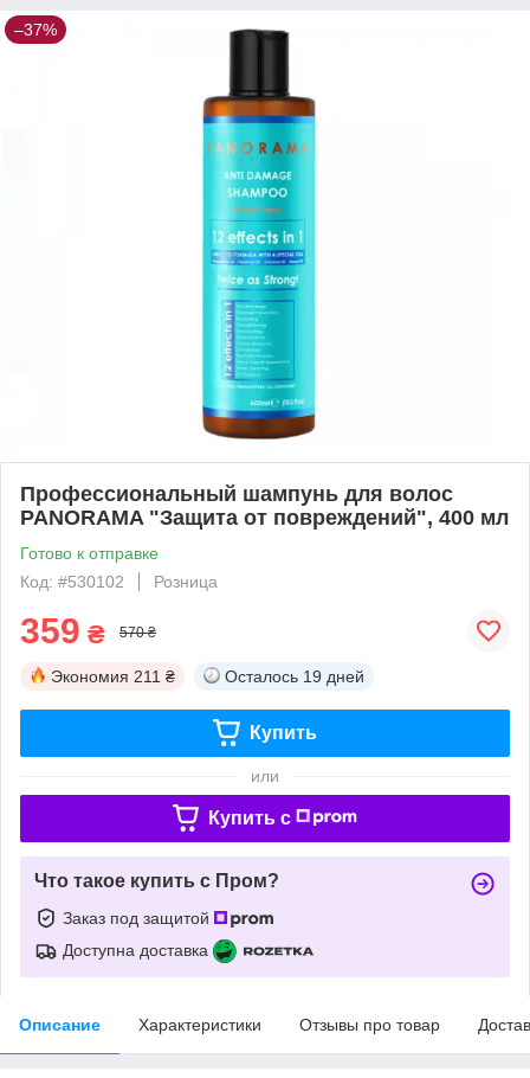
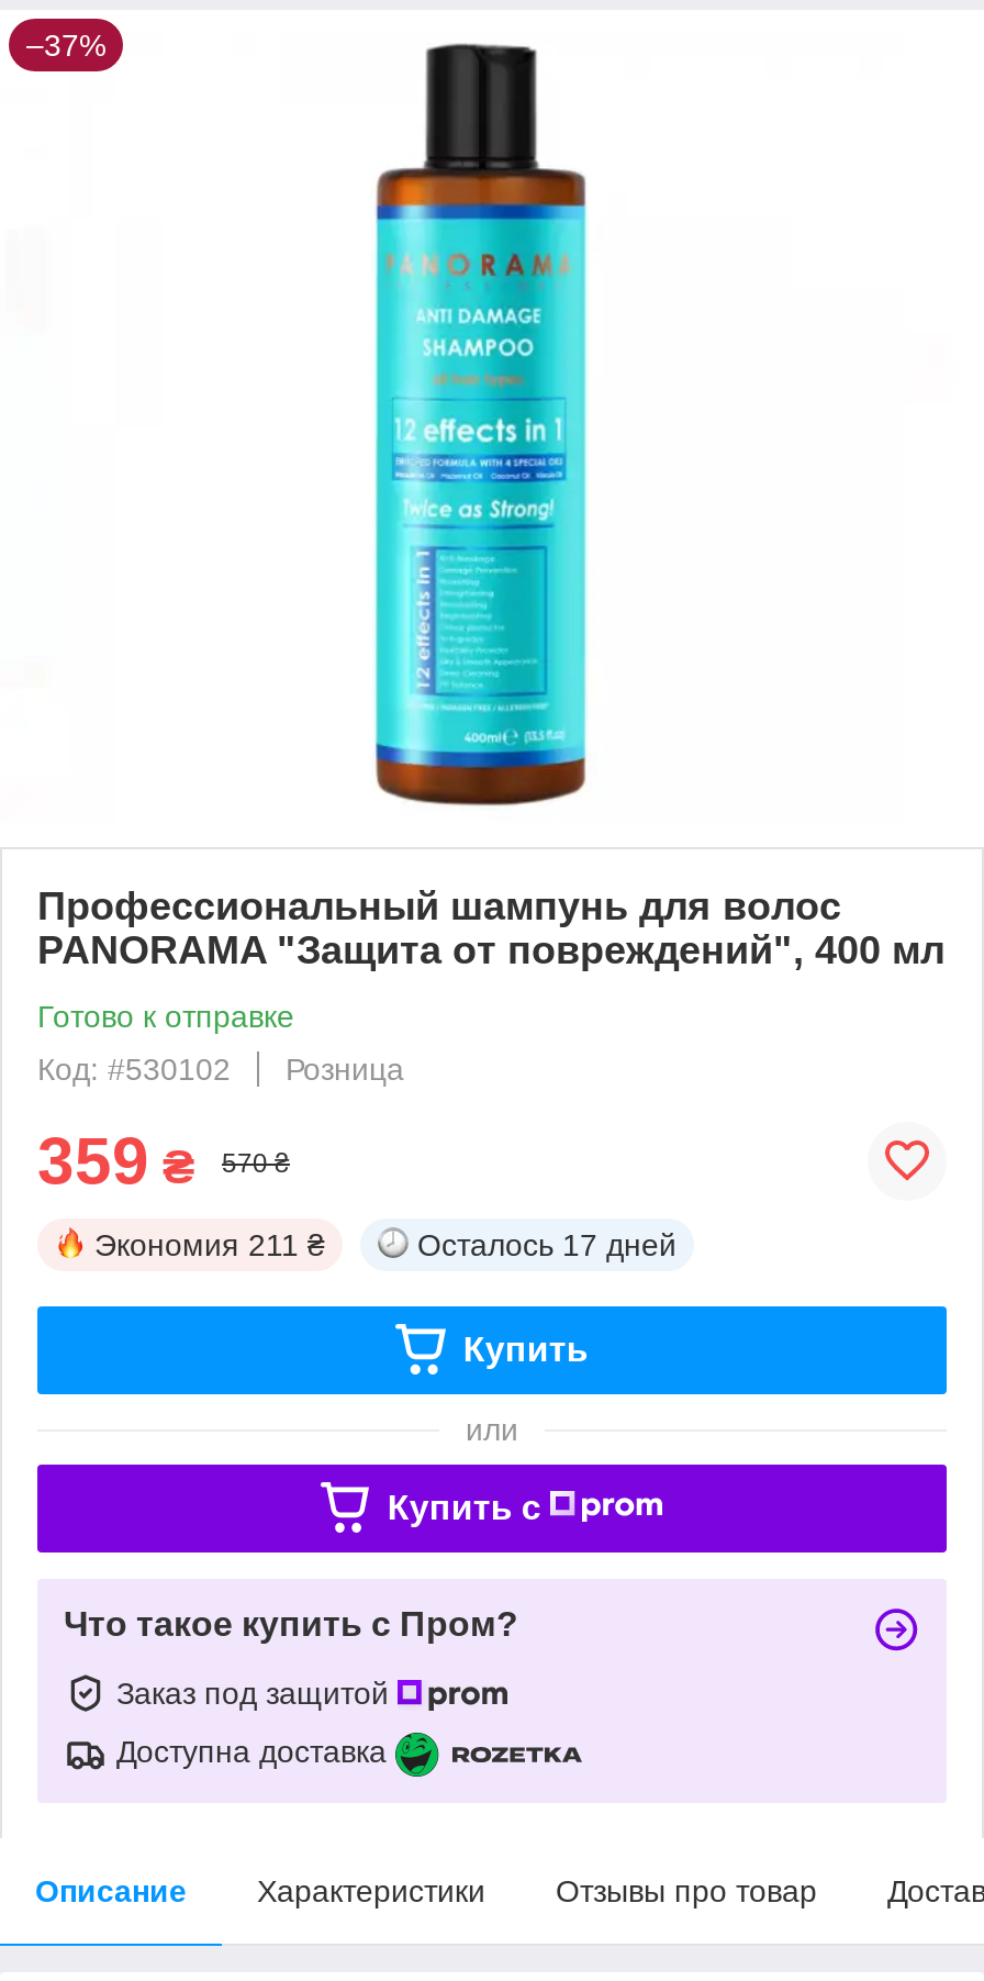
- Осталось 19 дней
+ Осталось 17 дней
